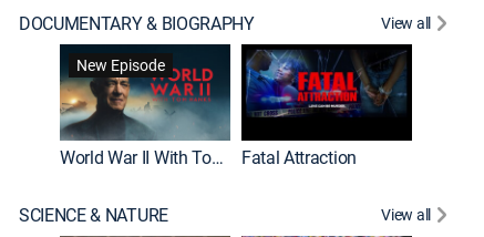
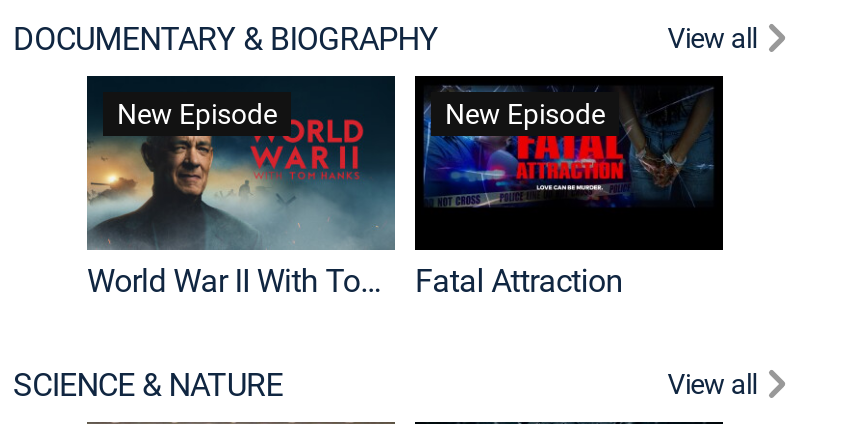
+ New Episode
